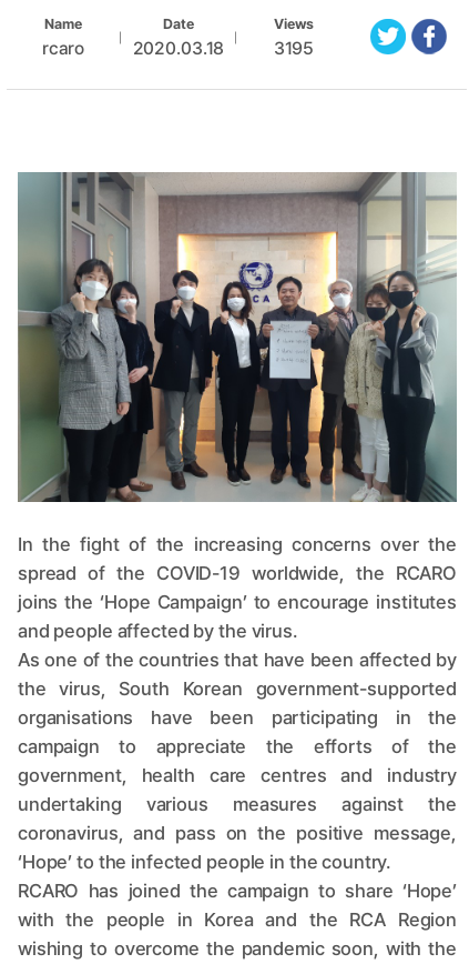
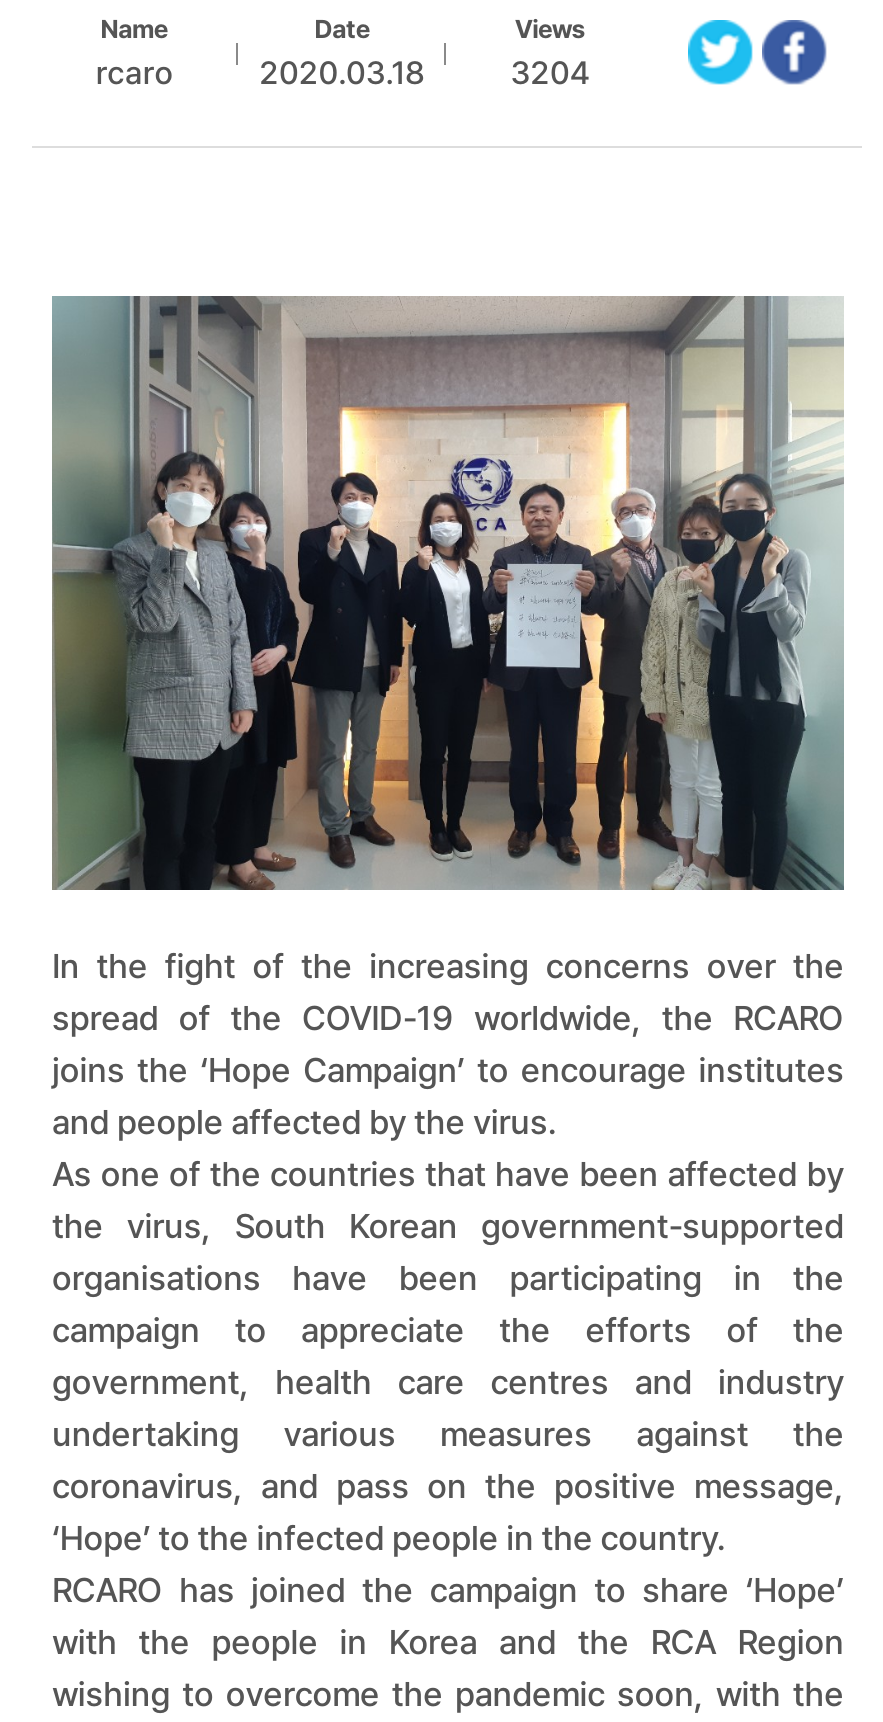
- 3195
+ 3204
